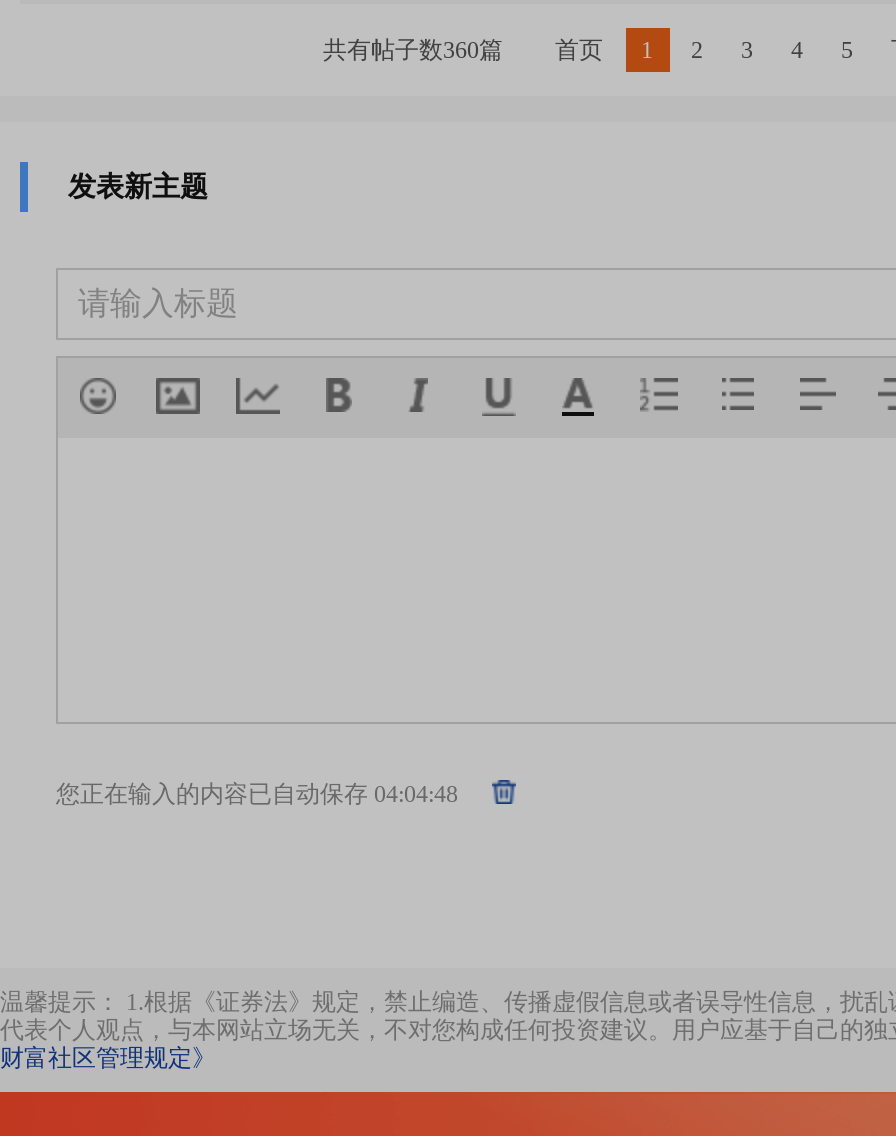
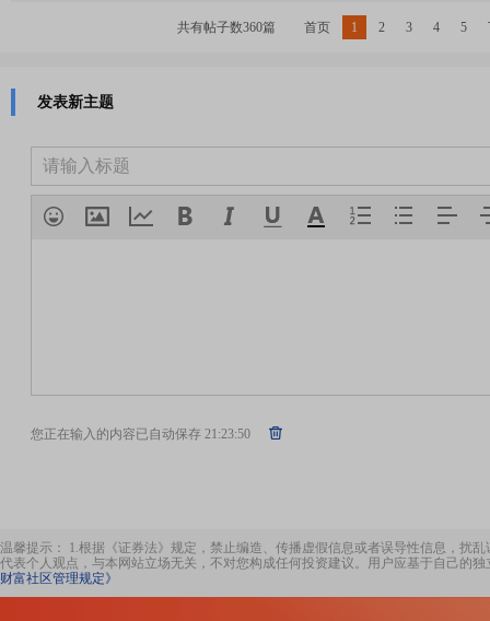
- 您正在输入的内容已自动保存04:04:48
+ 您正在输入的内容已自动保存21:23:50
